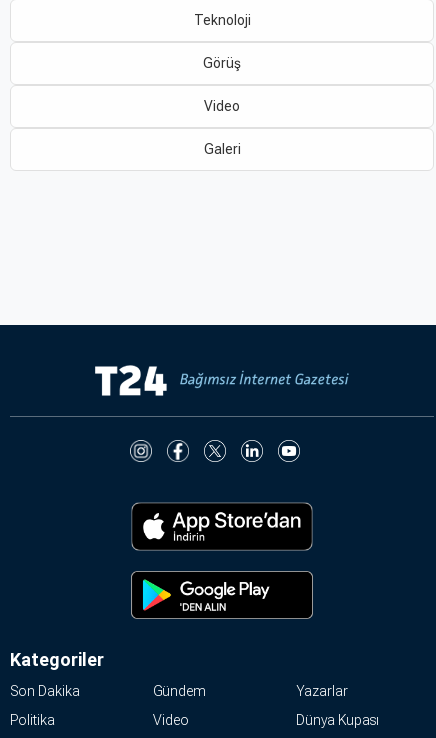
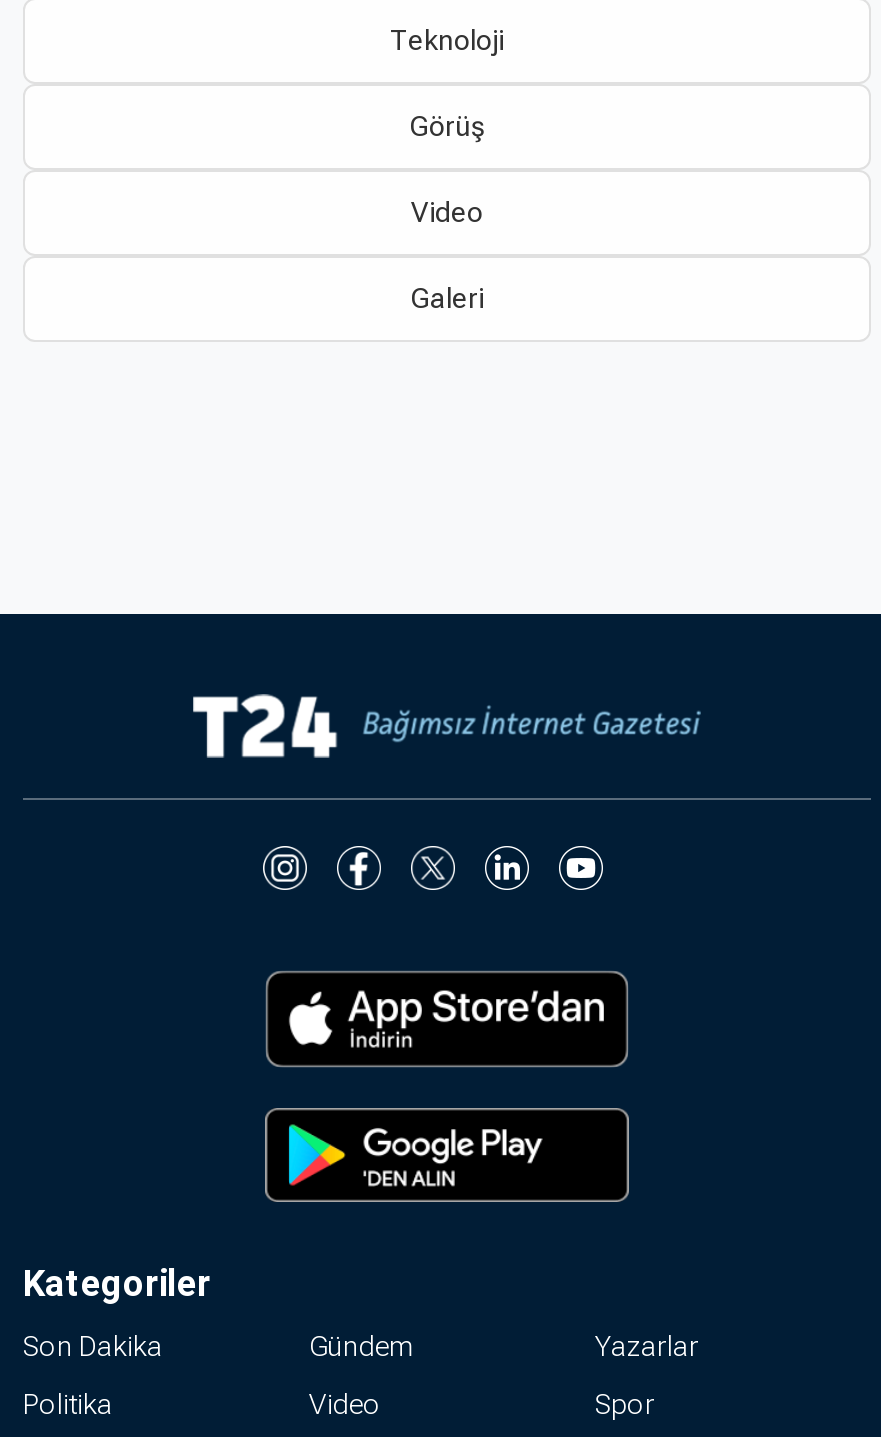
- Dünya Kupası
+ Spor
